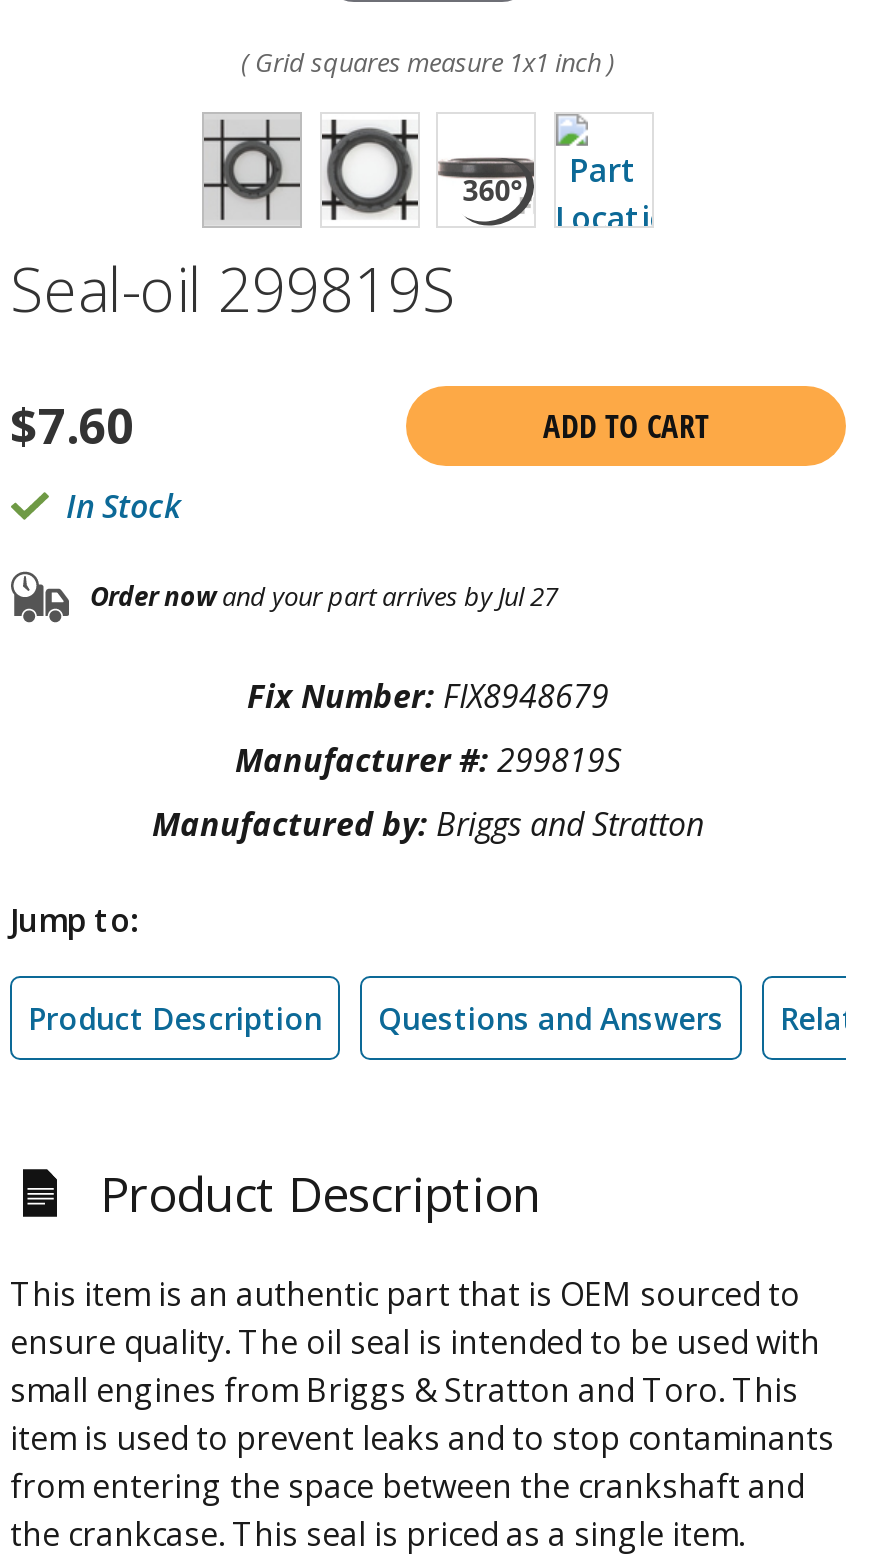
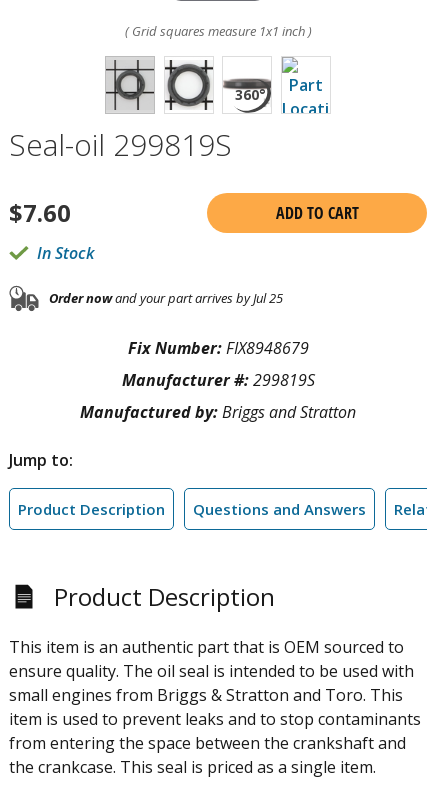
- Order nowand your part arrives by Jul 27
+ Order nowand your part arrives by Jul 25
